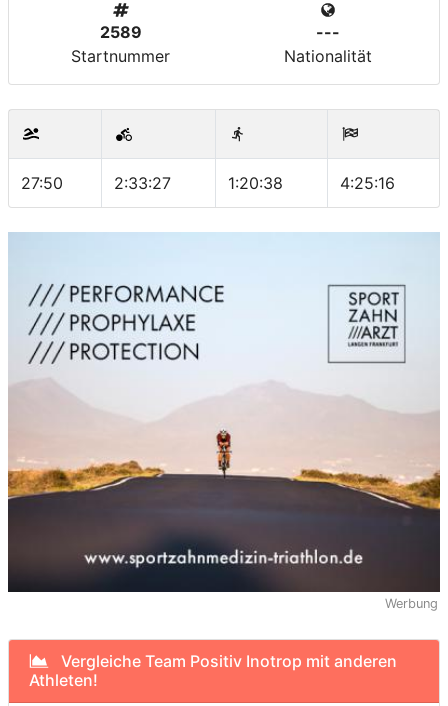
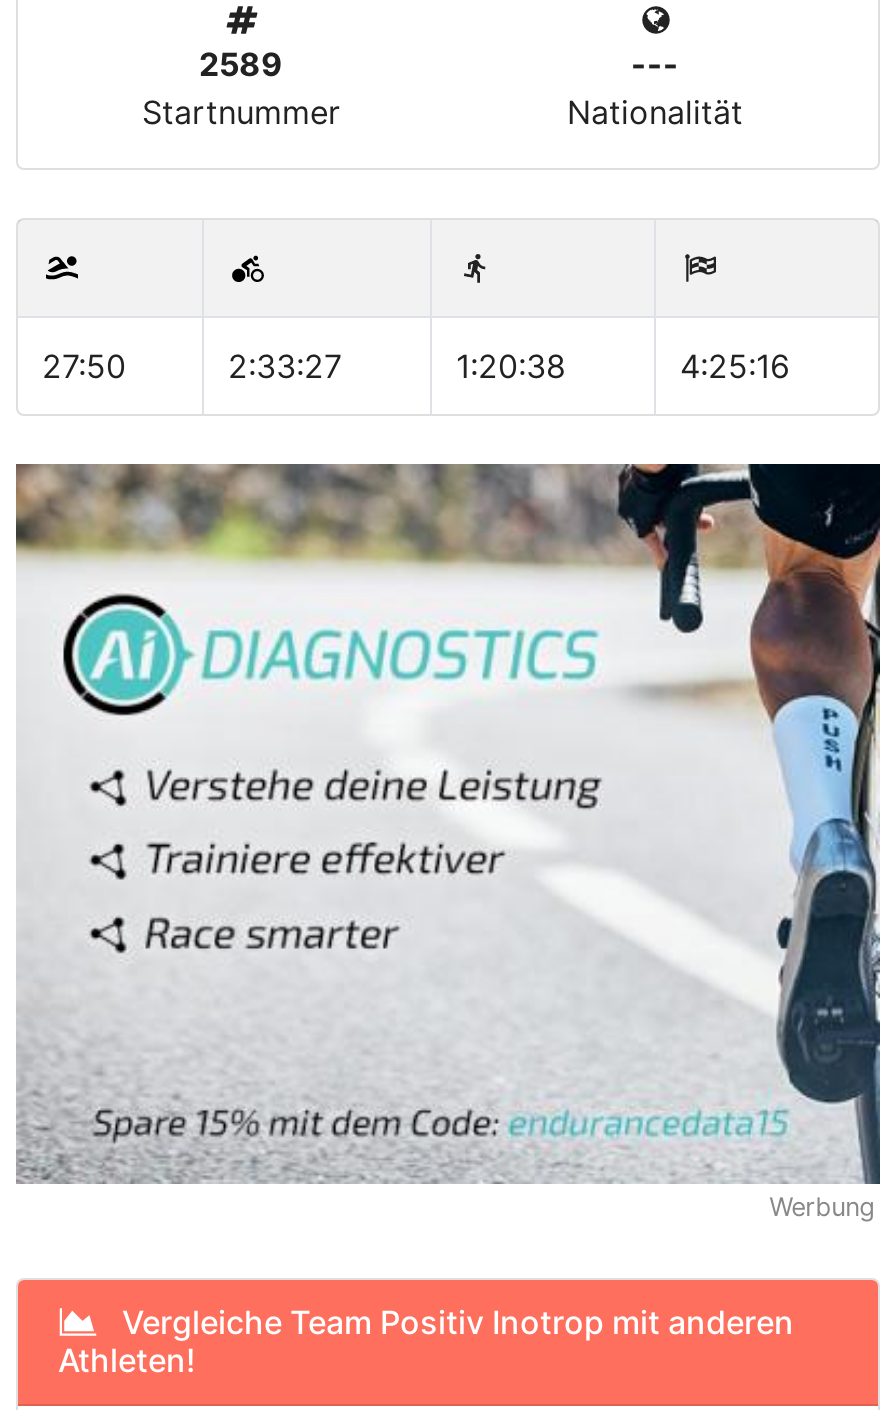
- [image]
+ [image]
